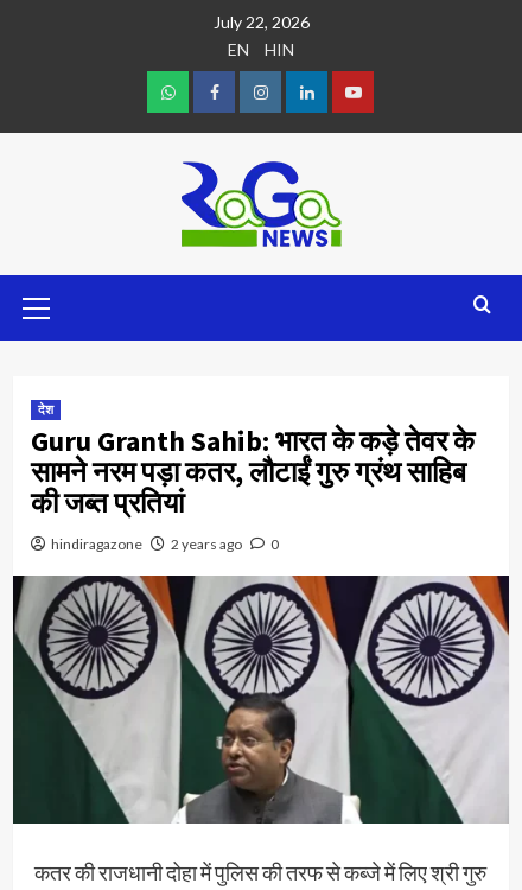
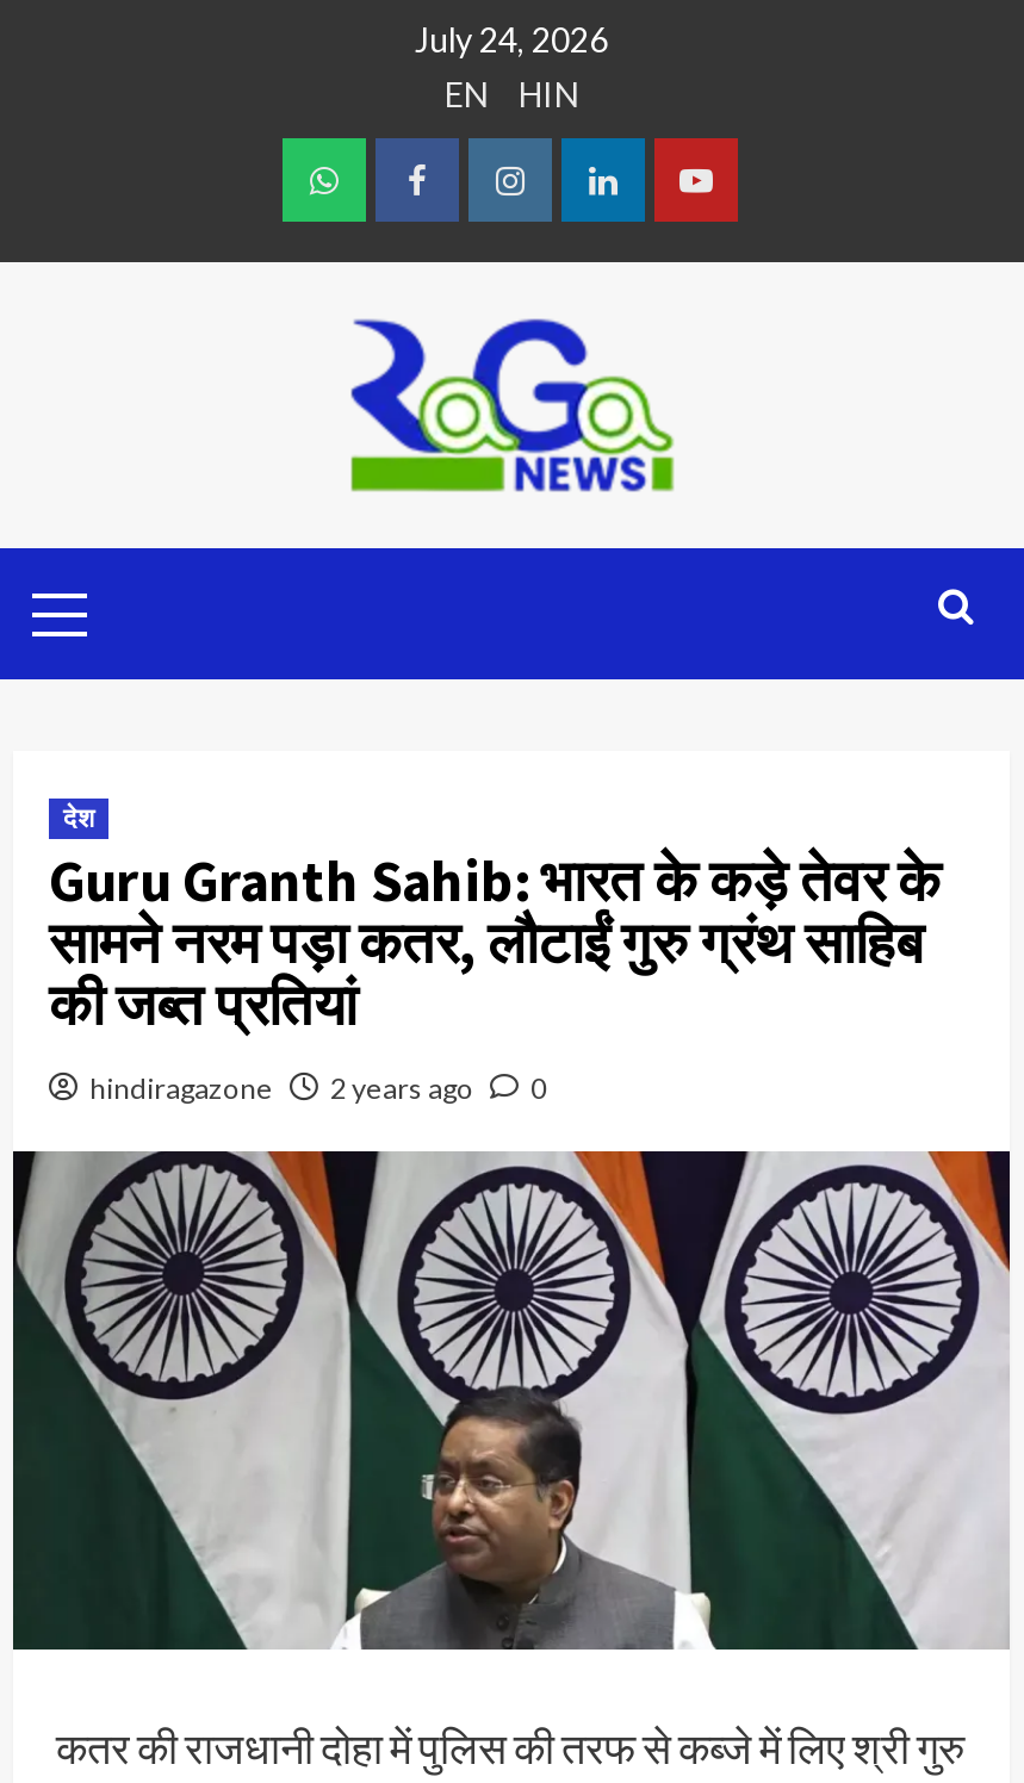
- July 22, 2026
+ July 24, 2026
